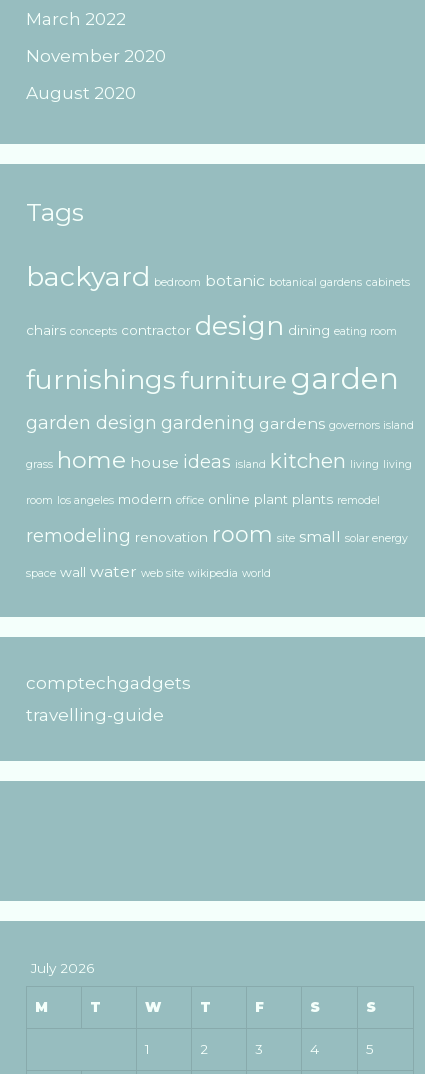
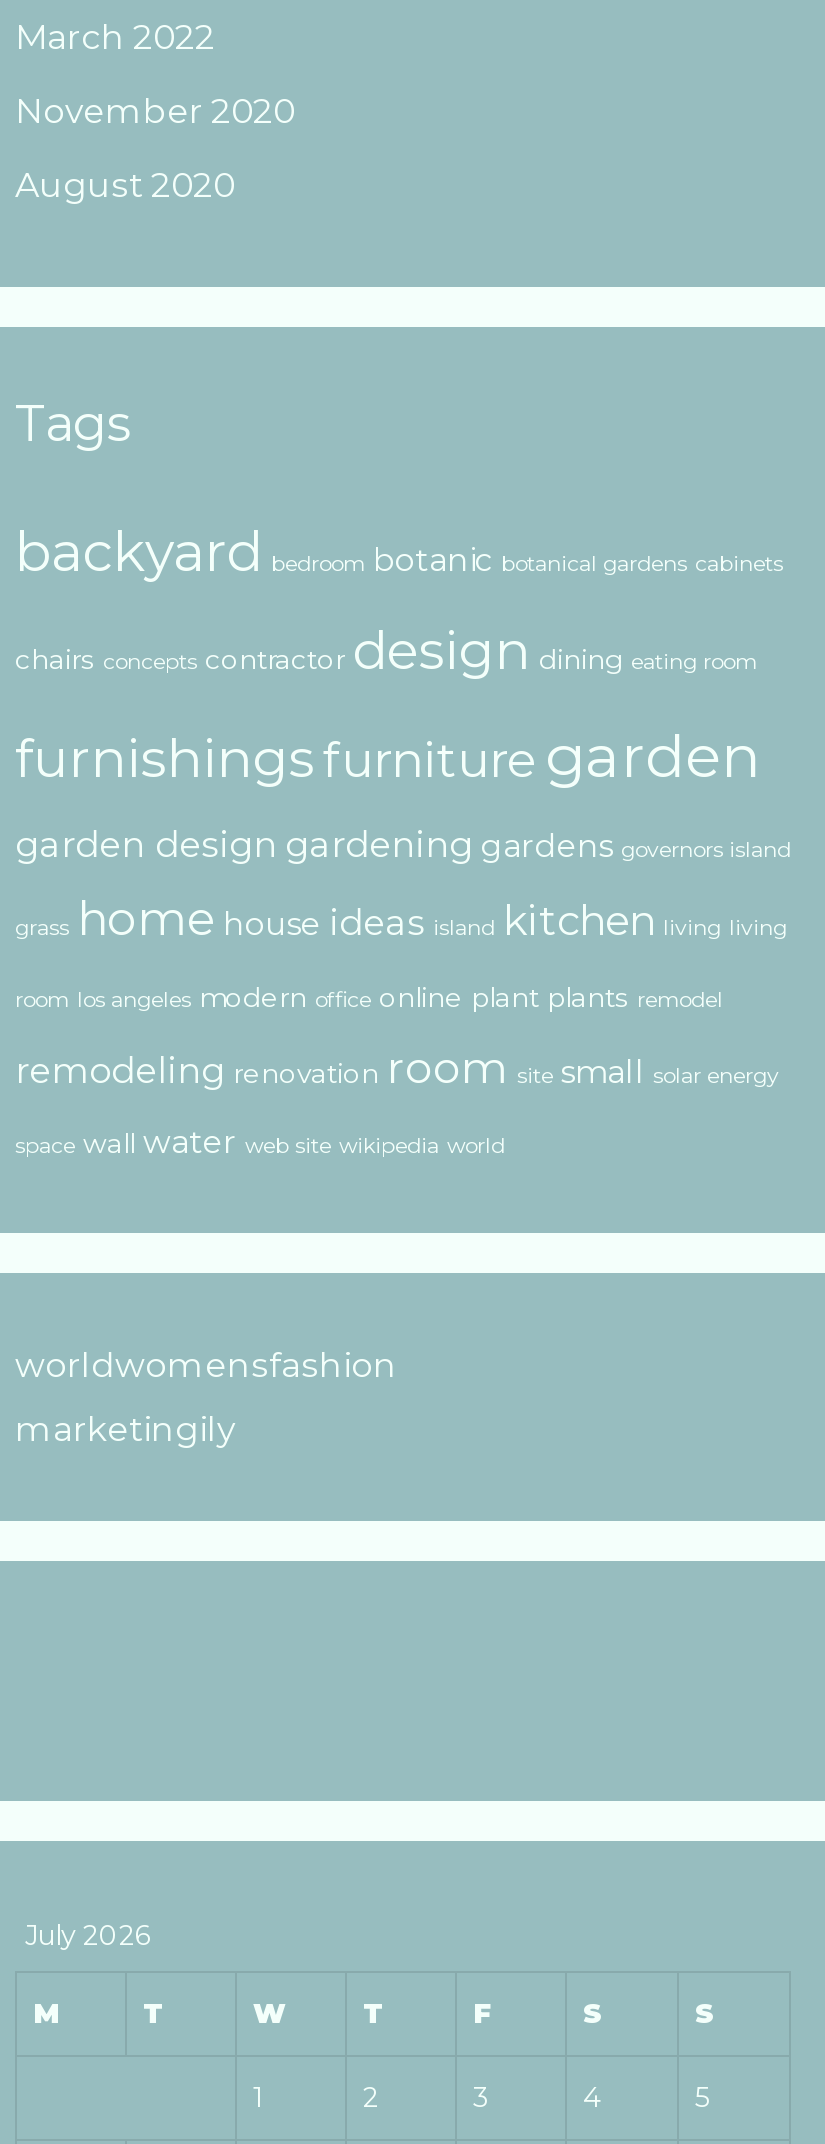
- comptechgadgets
+ worldwomensfashion

- travelling-guide
+ marketingily
